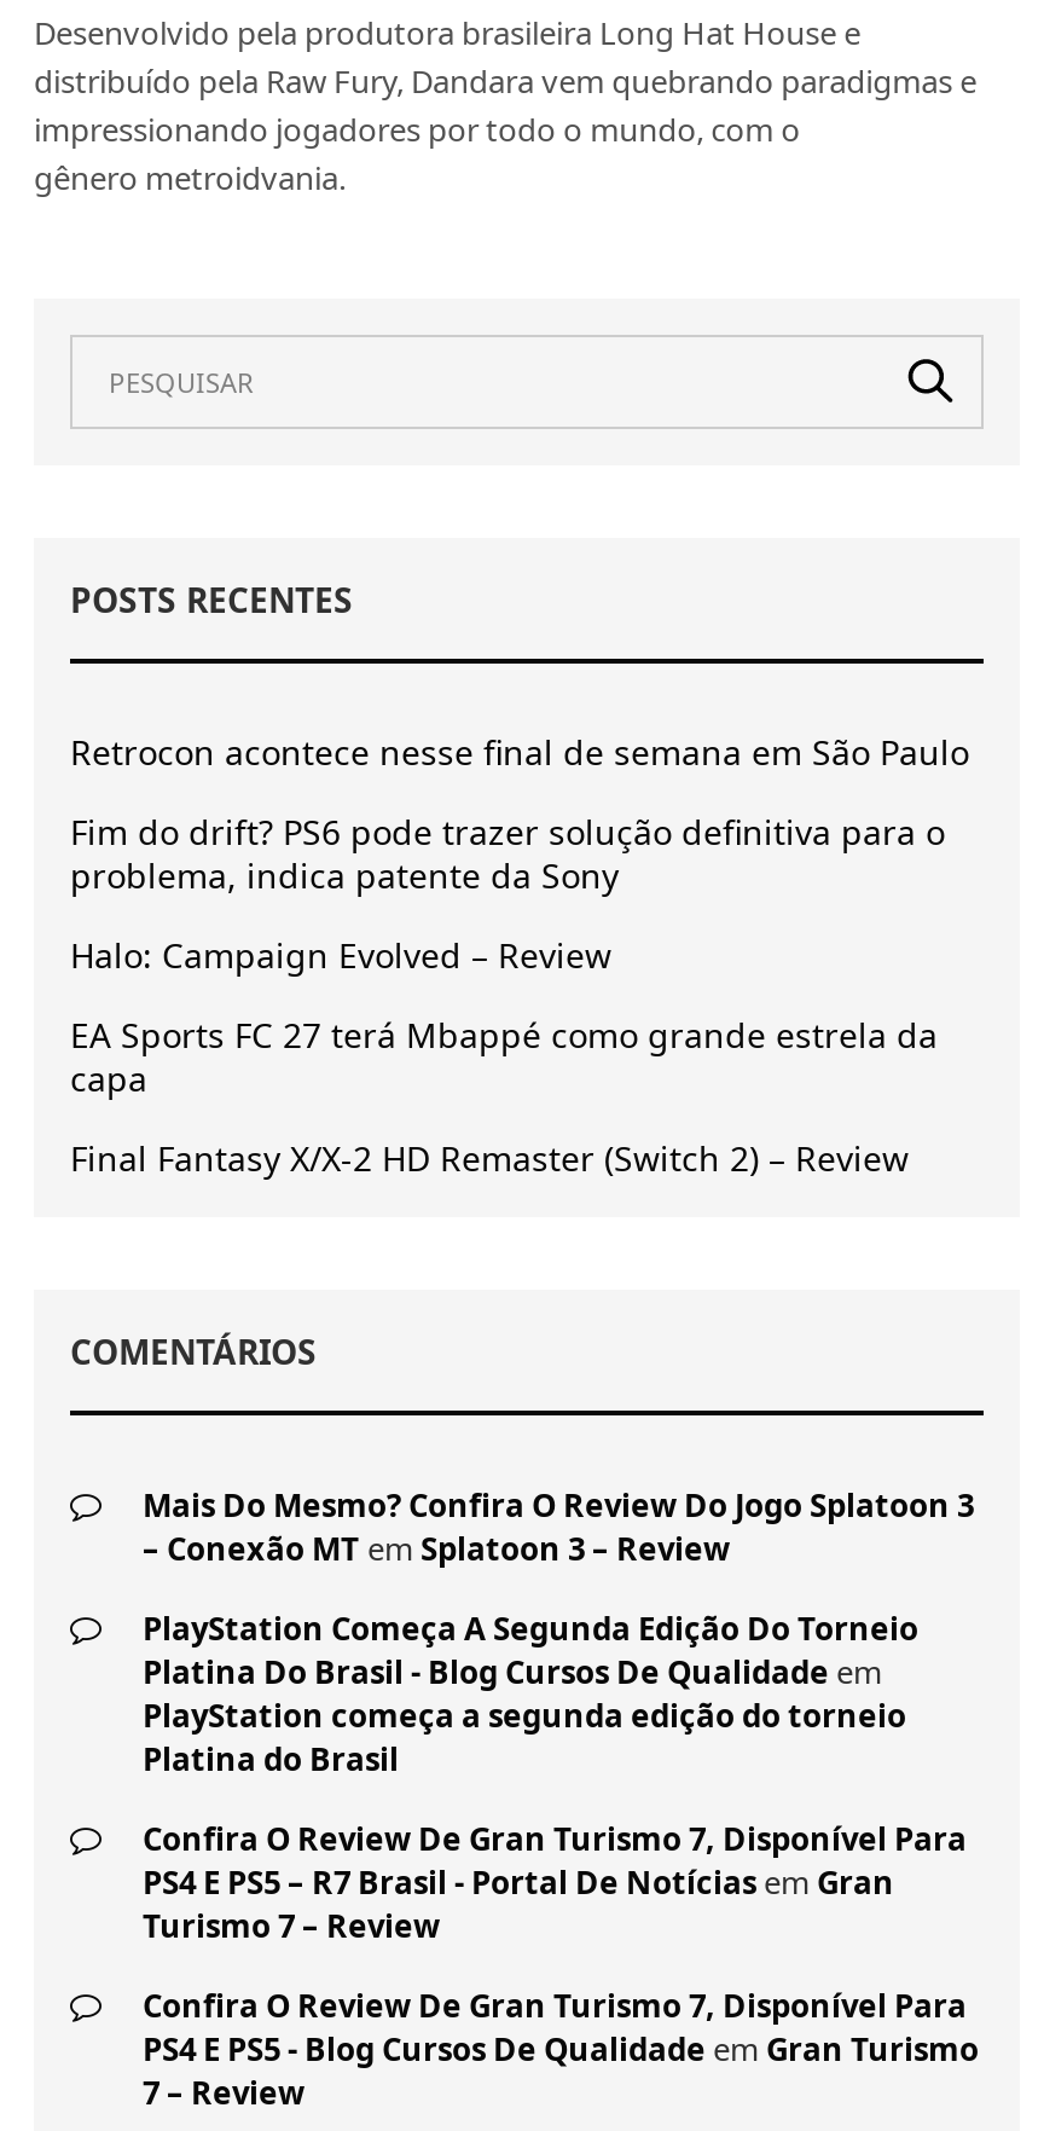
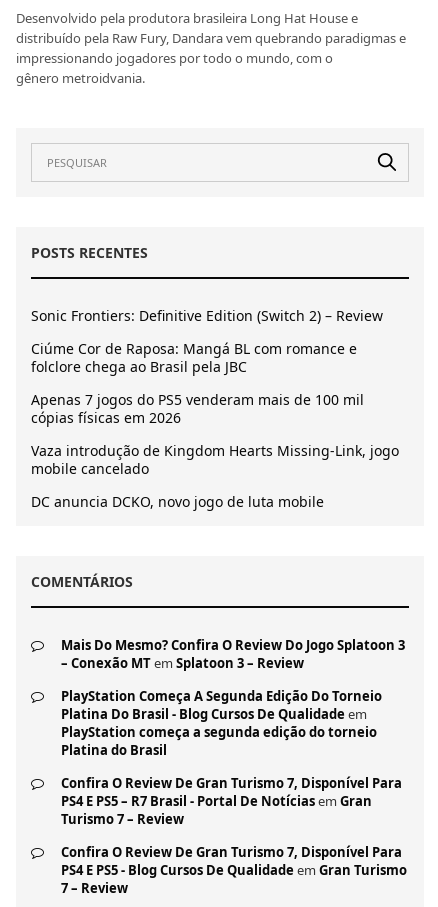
- Retrocon acontece nesse final de semana em São Paulo
+ Sonic Frontiers: Definitive Edition (Switch 2) – Review

- Fim do drift? PS6 pode trazer solução definitiva para o
- problema, indica patente da Sony
+ Ciúme Cor de Raposa: Mangá BL com romance e
+ folclore chega ao Brasil pela JBC

- Halo: Campaign Evolved – Review
+ Apenas 7 jogos do PS5 venderam mais de 100 mil
+ cópias físicas em 2026

- EA Sports FC 27 terá Mbappé como grande estrela da
- capa
+ Vaza introdução de Kingdom Hearts Missing-Link, jogo
+ mobile cancelado

- Final Fantasy X/X-2 HD Remaster (Switch 2) – Review
+ DC anuncia DCKO, novo jogo de luta mobile
